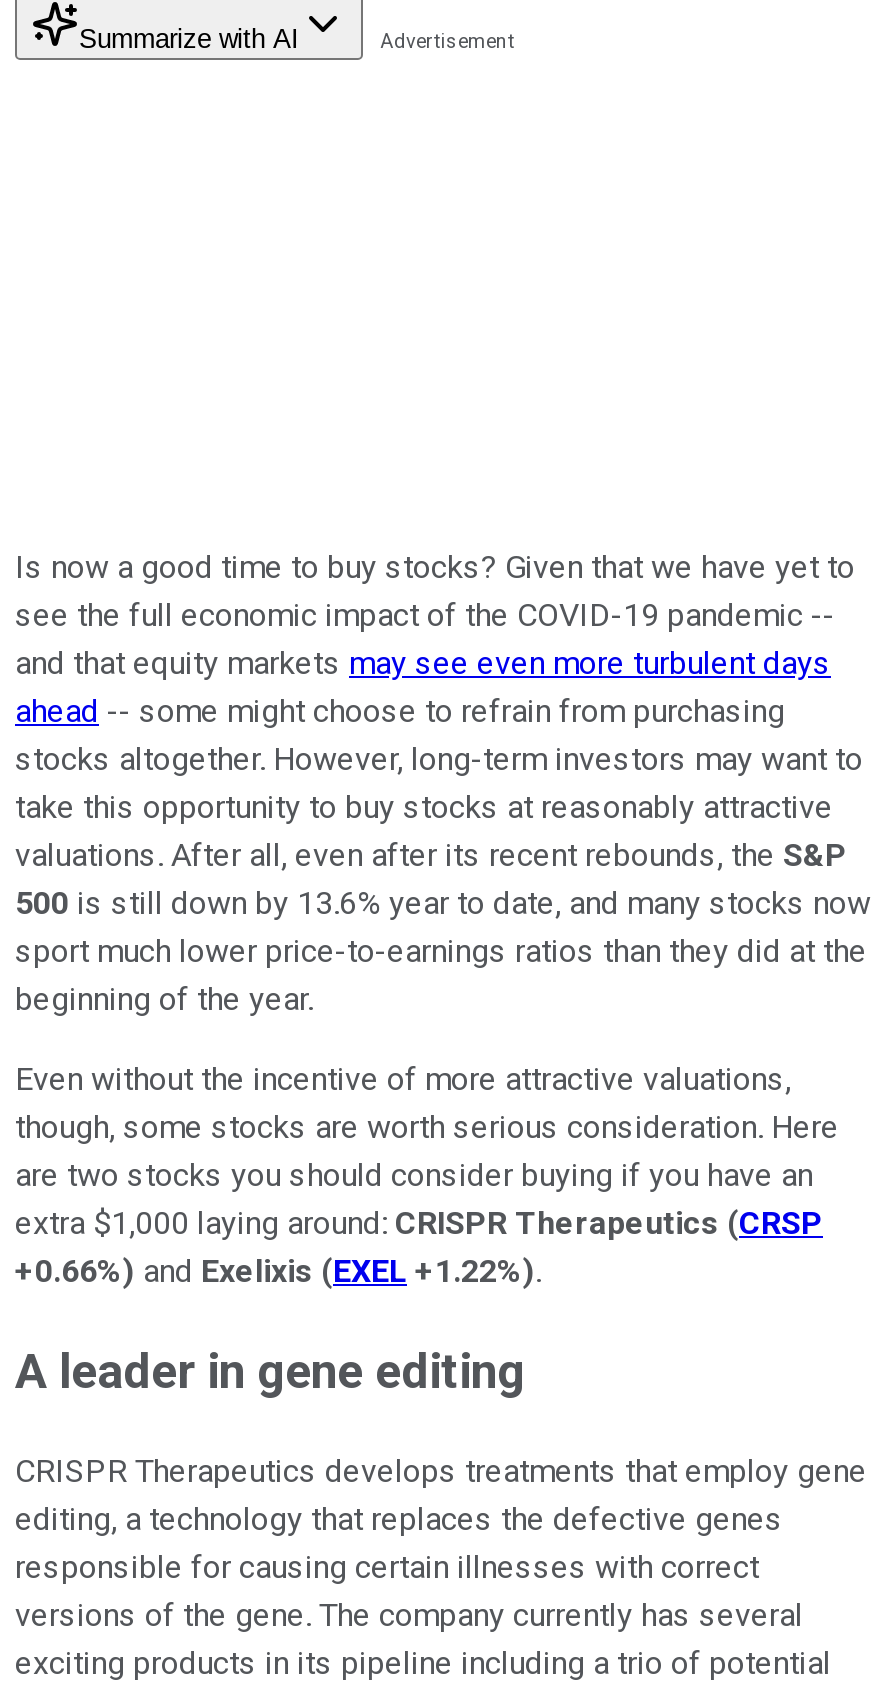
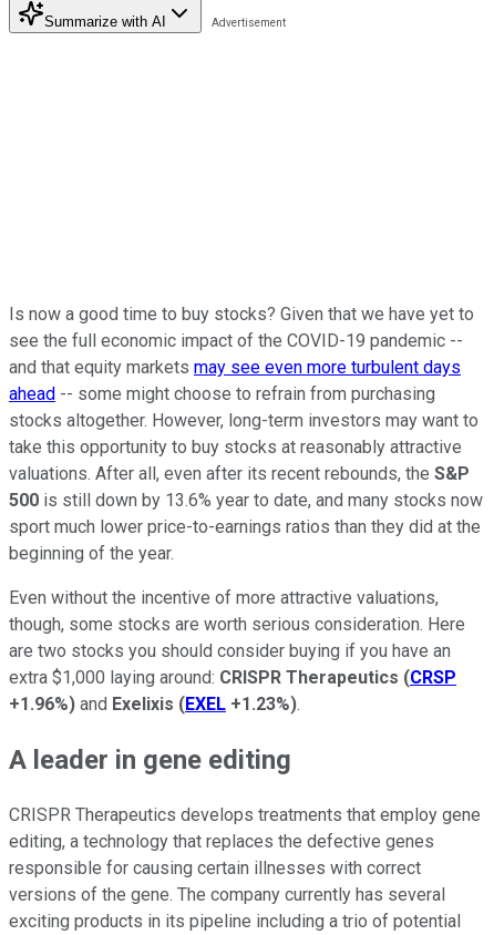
- +0.66%) and Exelixis (EXEL +1.22%).
+ +1.96%) and Exelixis (EXEL +1.23%).
